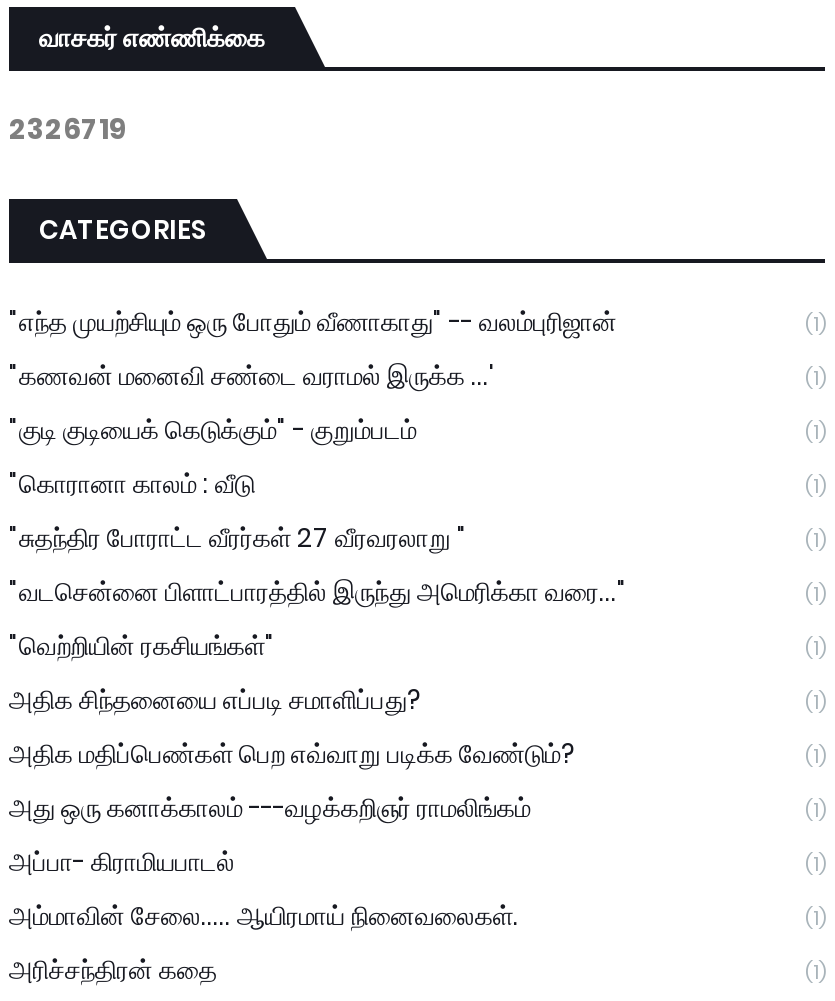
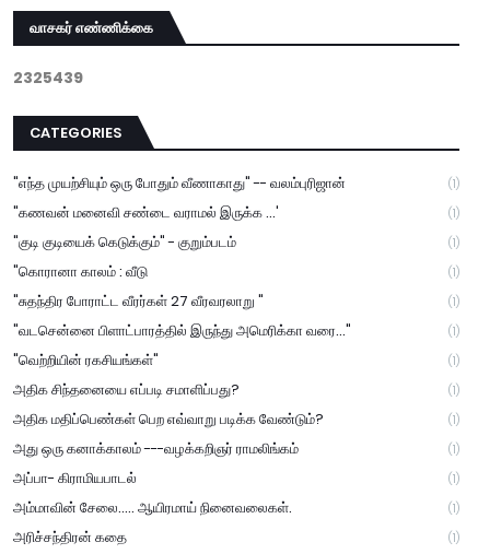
- 2326719
+ 2325439
